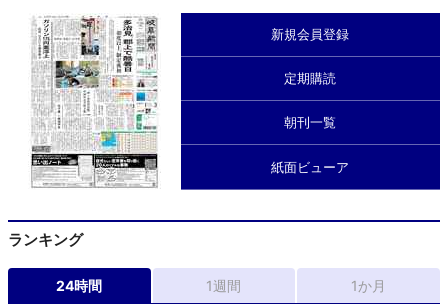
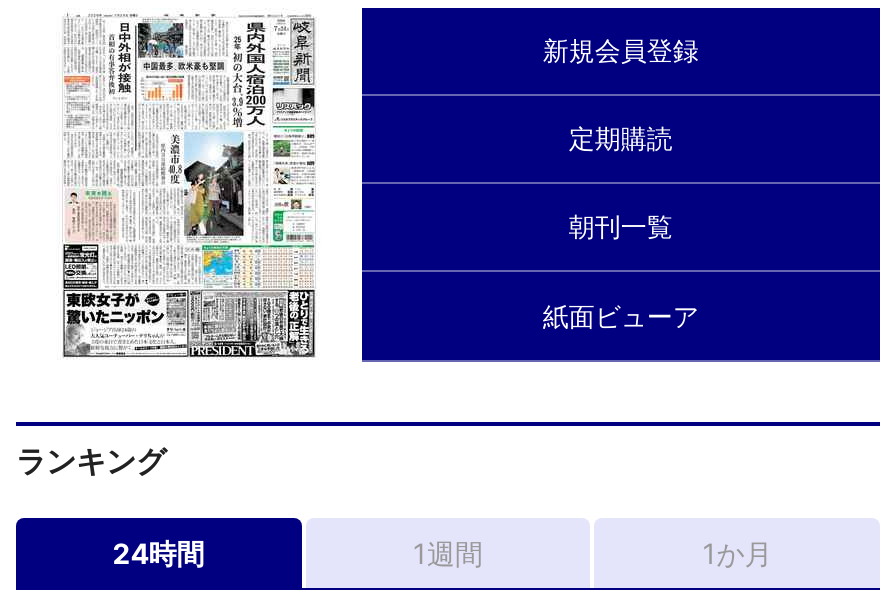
- [image]
+ [image]
